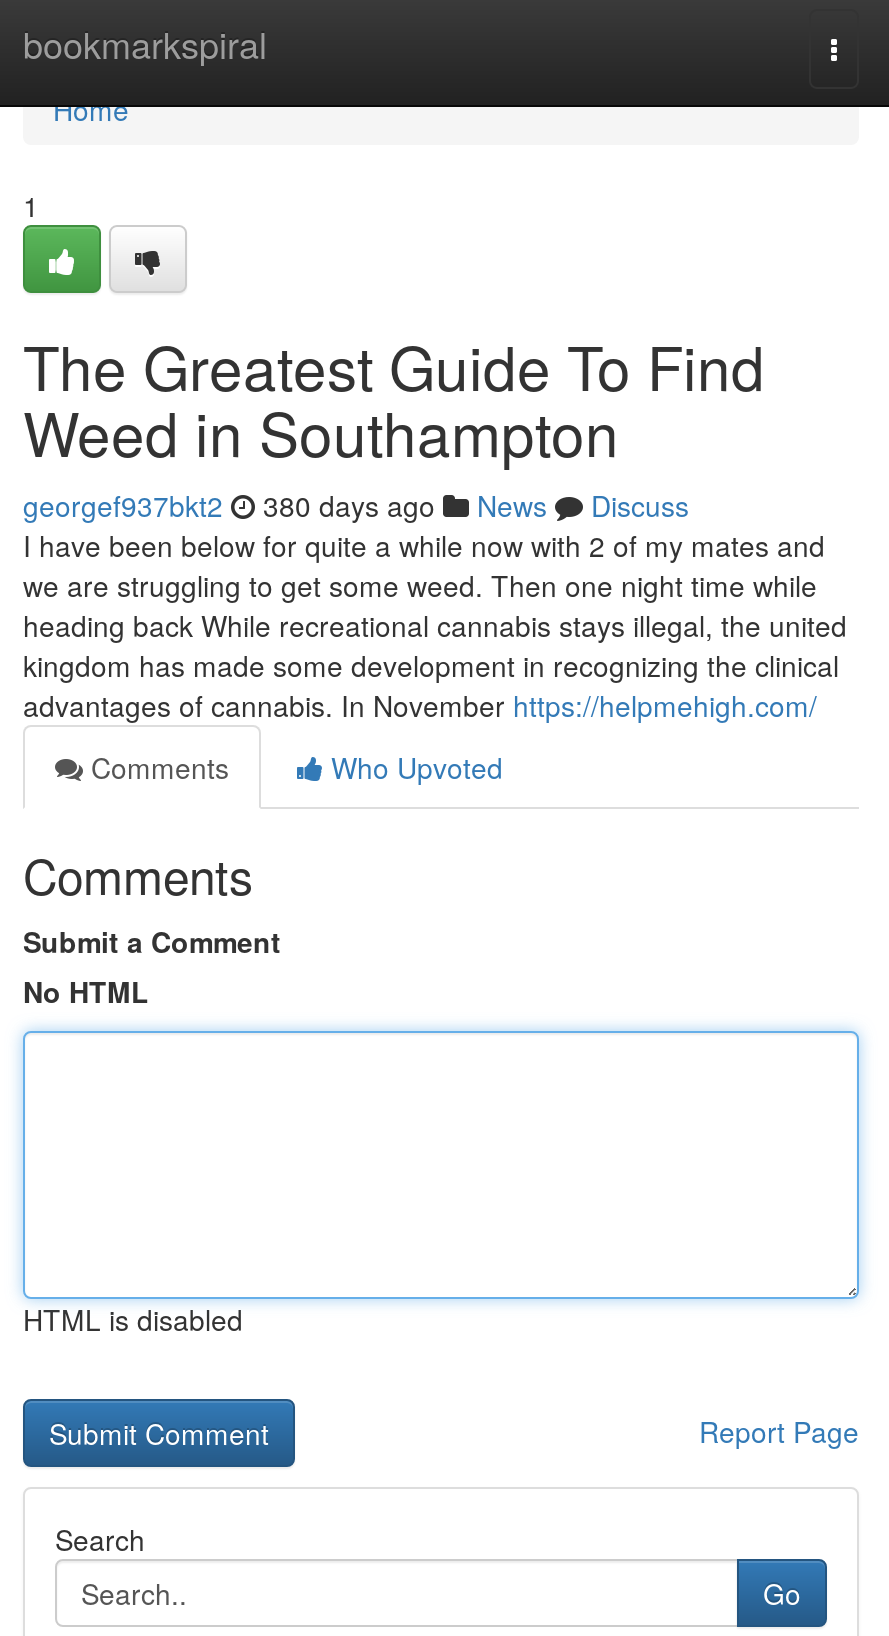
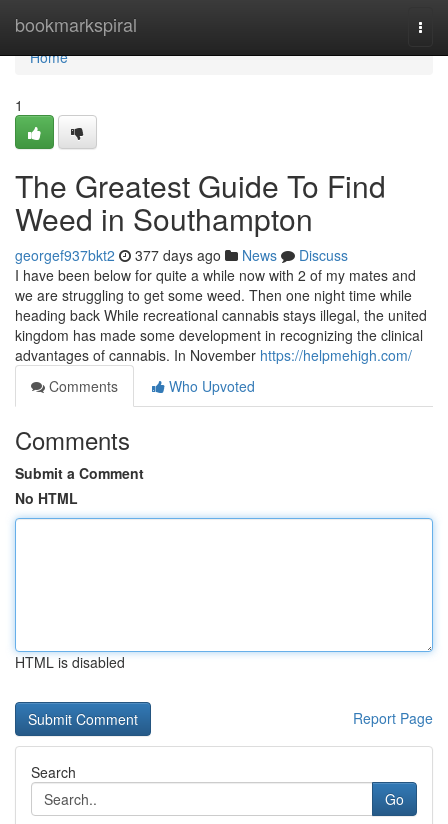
- georgef937bkt2 380 days ago News Discuss
+ georgef937bkt2 377 days ago News Discuss
